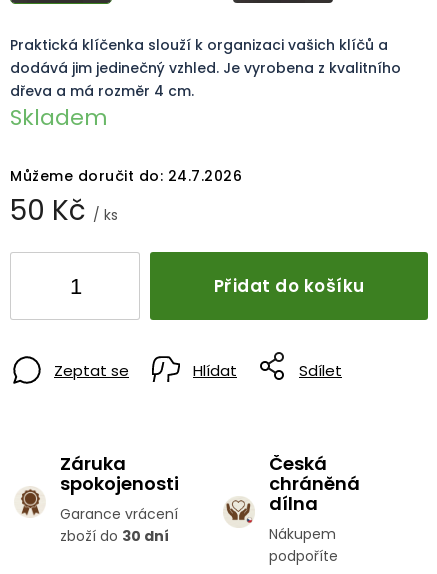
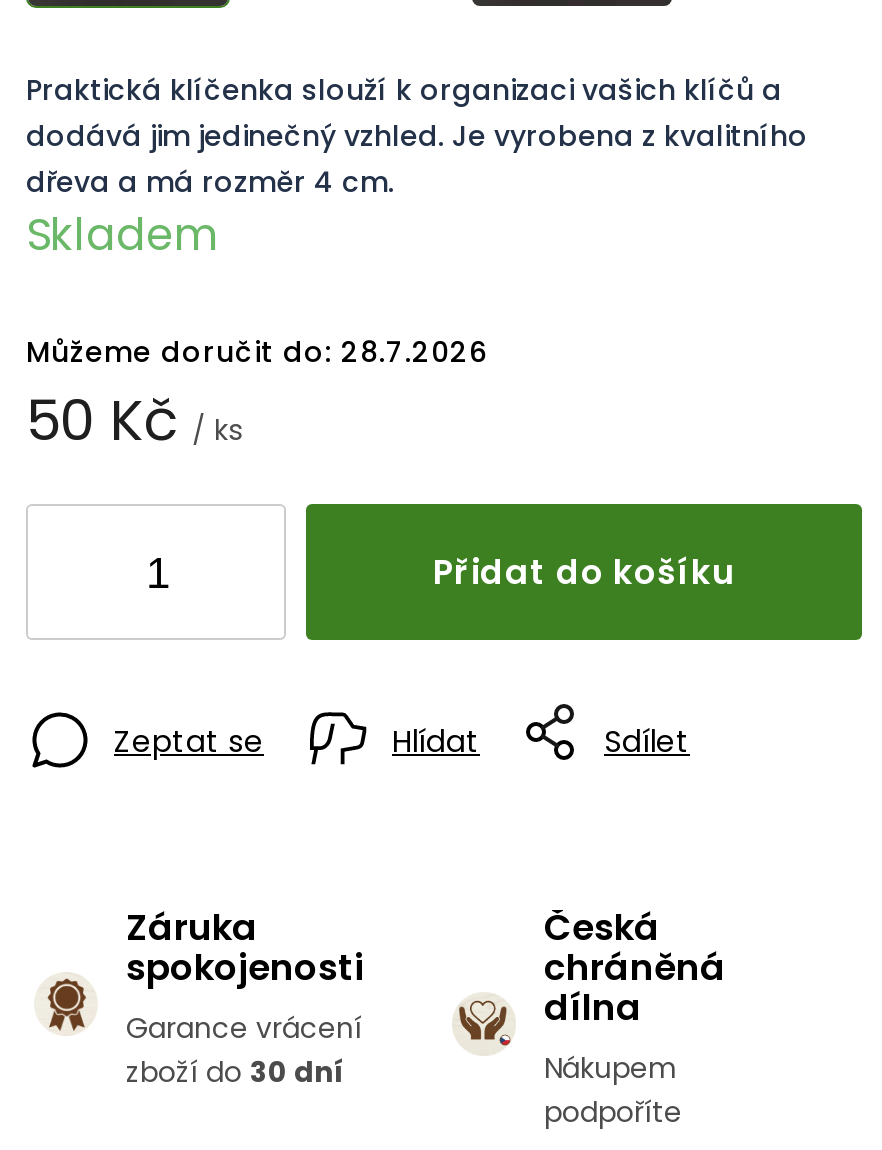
- Můžeme doručit do: 24.7.2026
+ Můžeme doručit do: 28.7.2026
